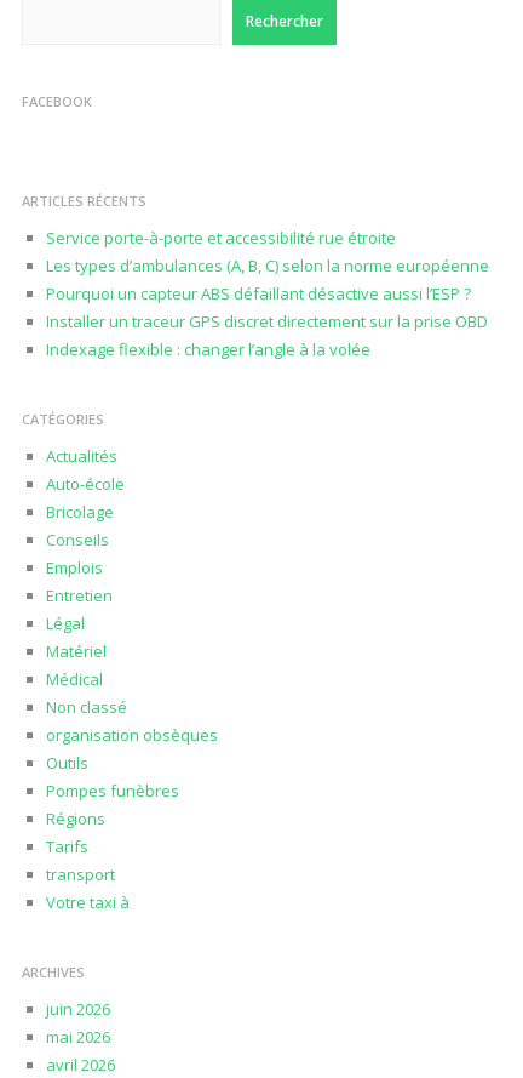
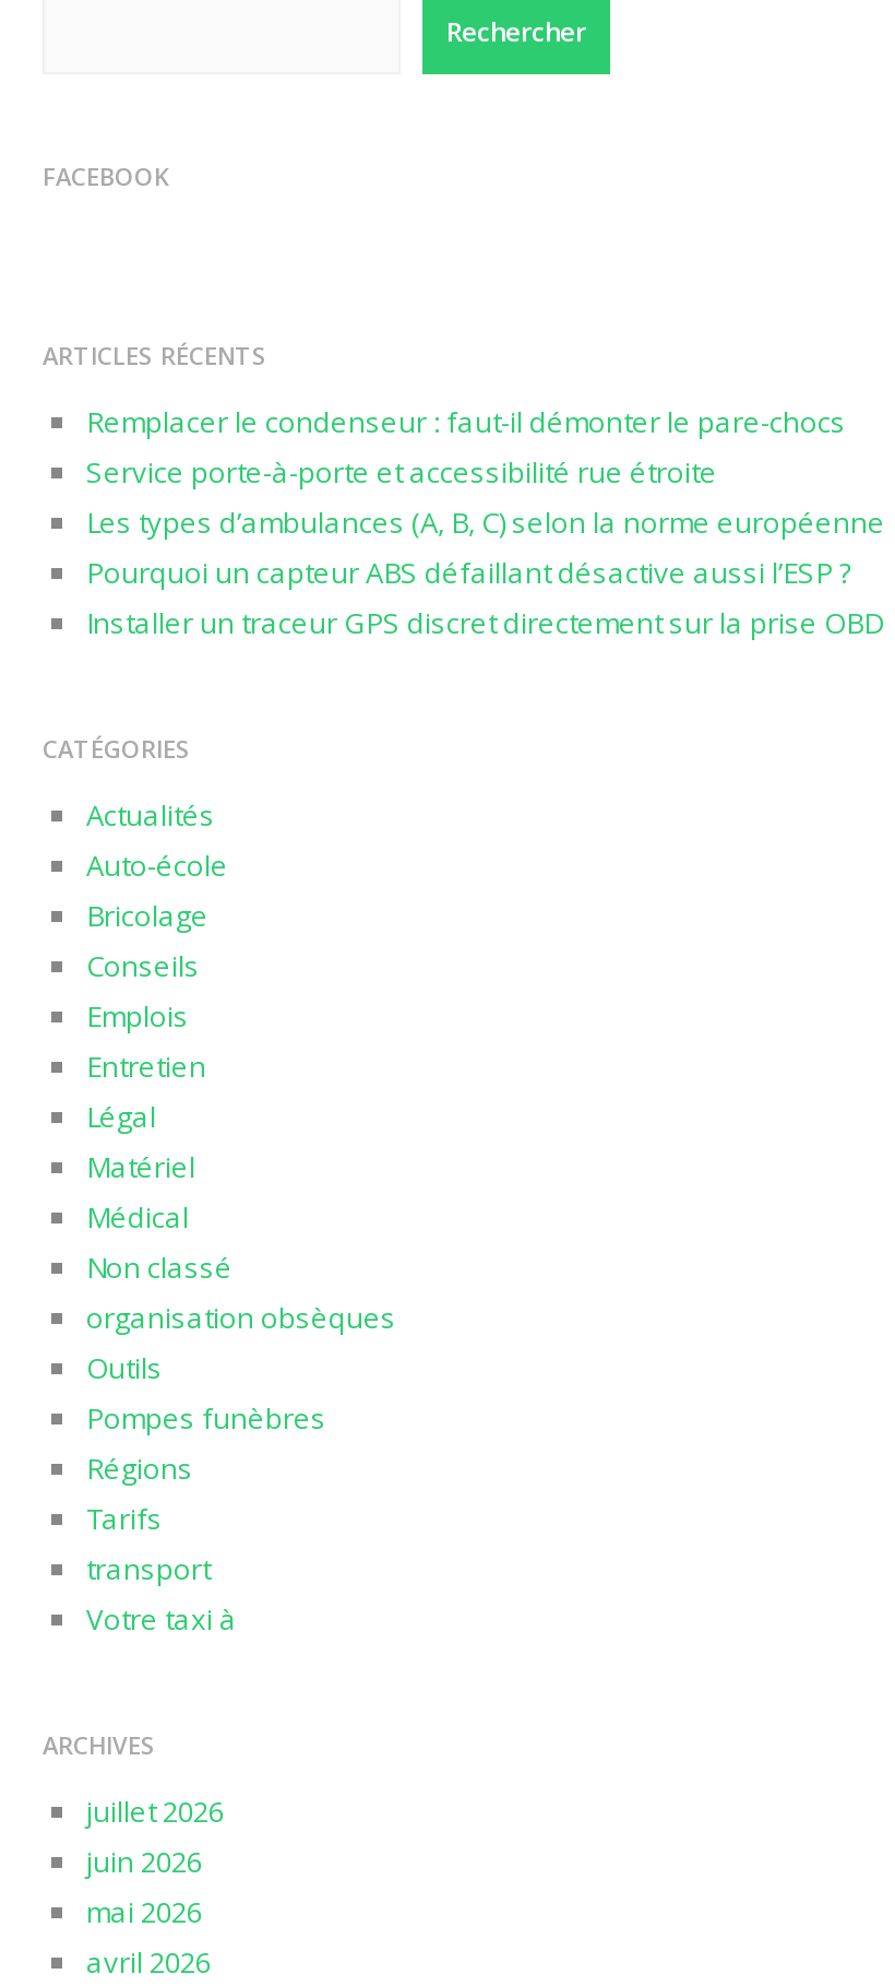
+ Remplacer le condenseur : faut-il démonter le pare-chocs

- Indexage flexible : changer l’angle à la volée

+ juillet 2026
